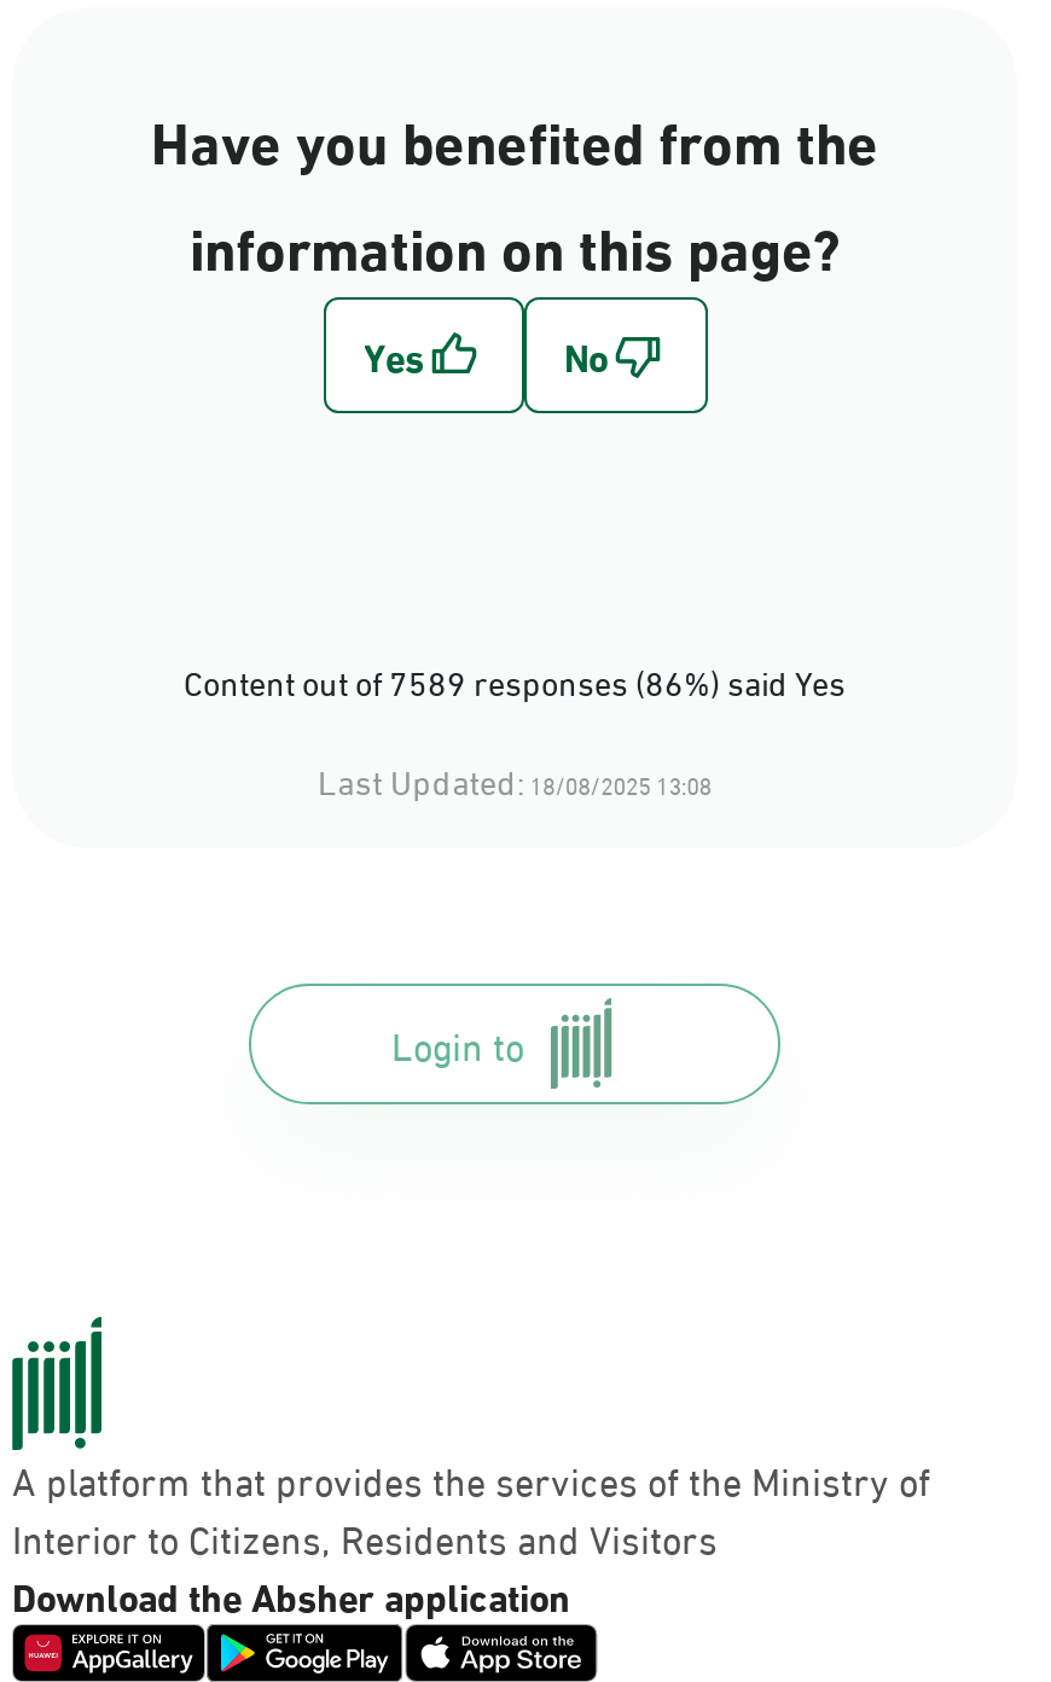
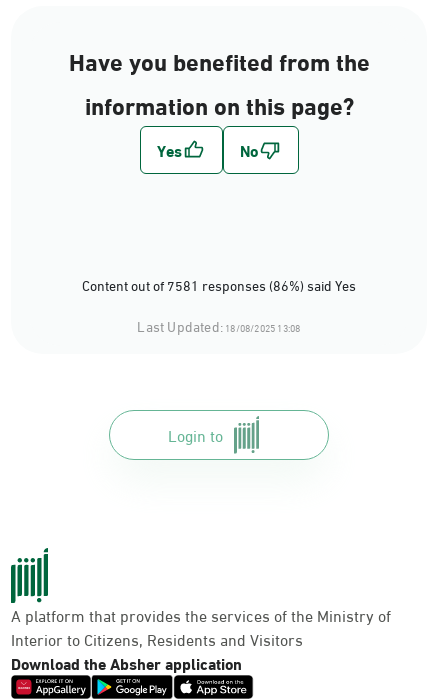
- Content out of 7589 responses (86%) said Yes
+ Content out of 7581 responses (86%) said Yes
